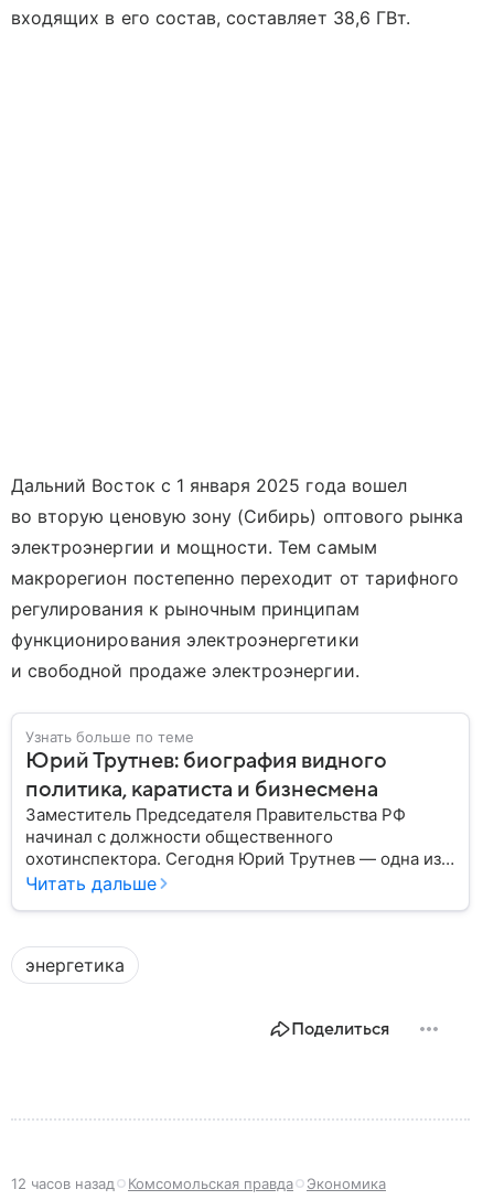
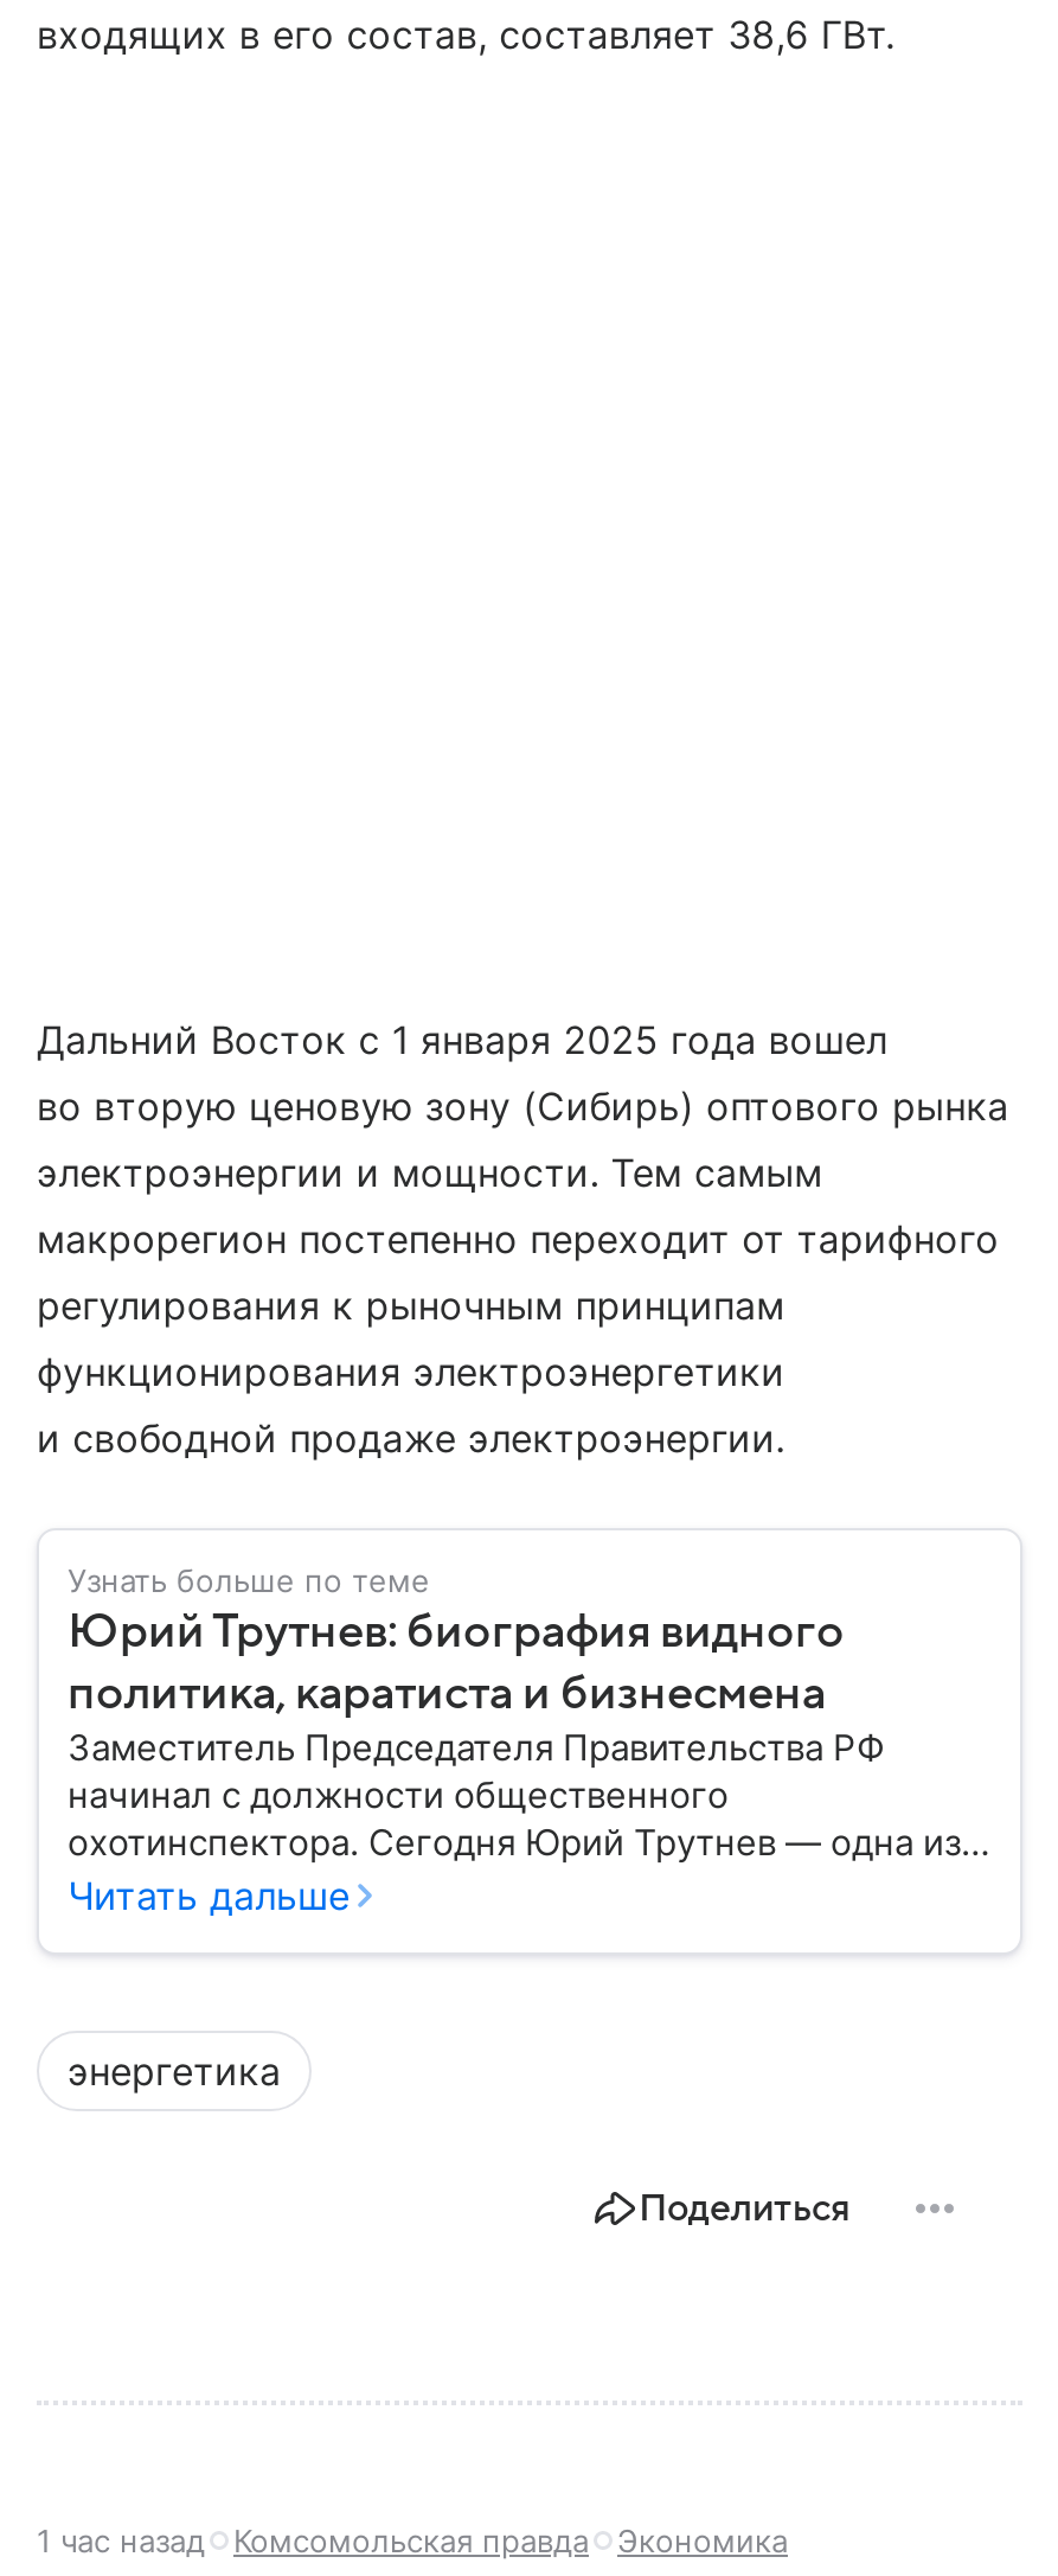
- 12 часов назад Комсомольская правда Экономика
+ 1 час назад Комсомольская правда Экономика
